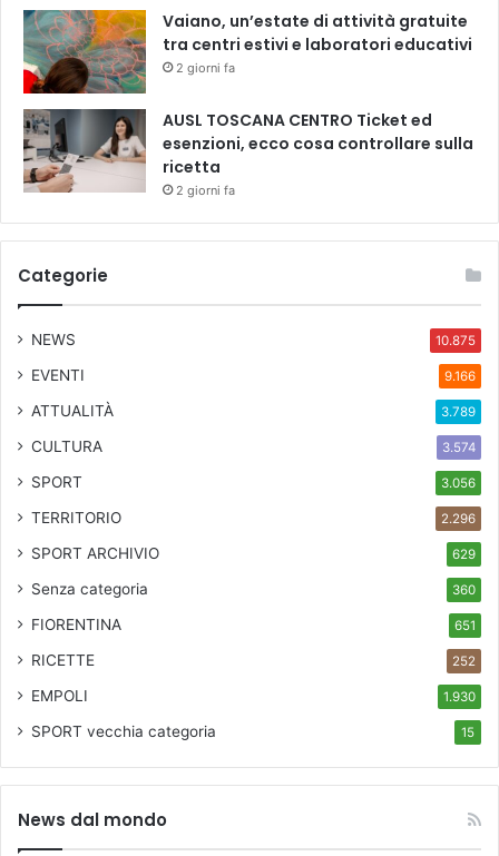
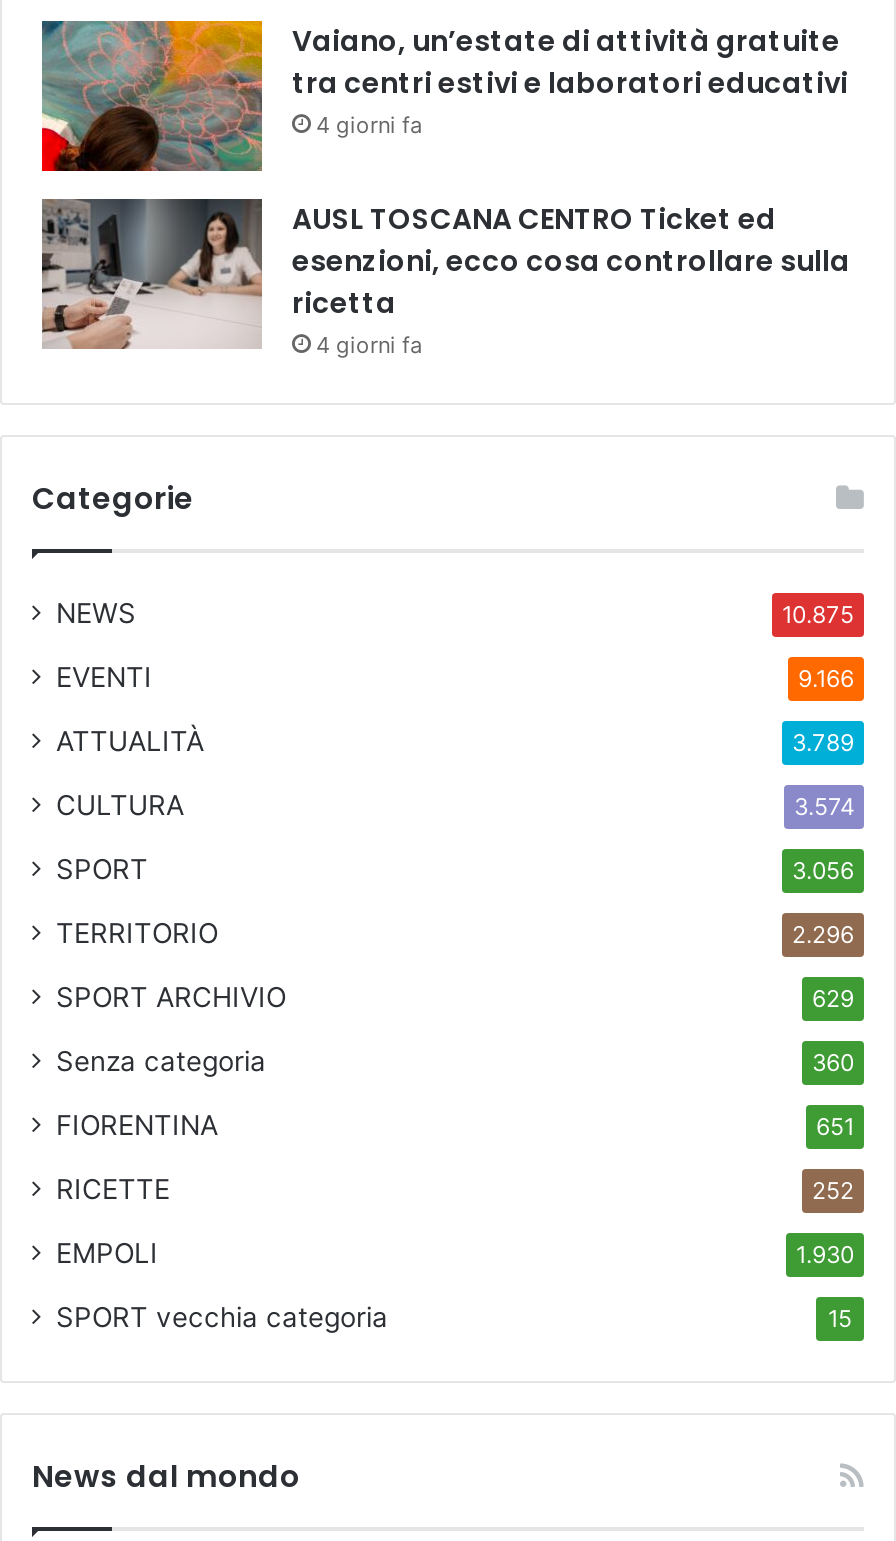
- 2 giorni fa
+ 4 giorni fa

- 2 giorni fa
+ 4 giorni fa
